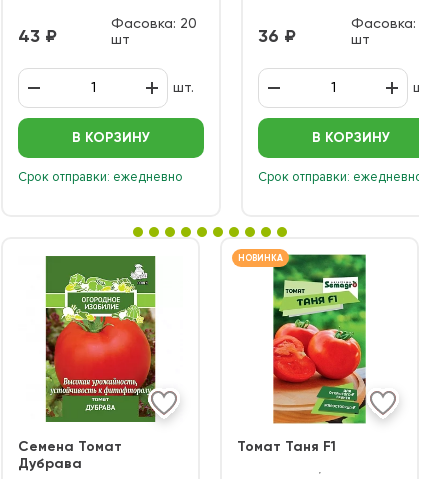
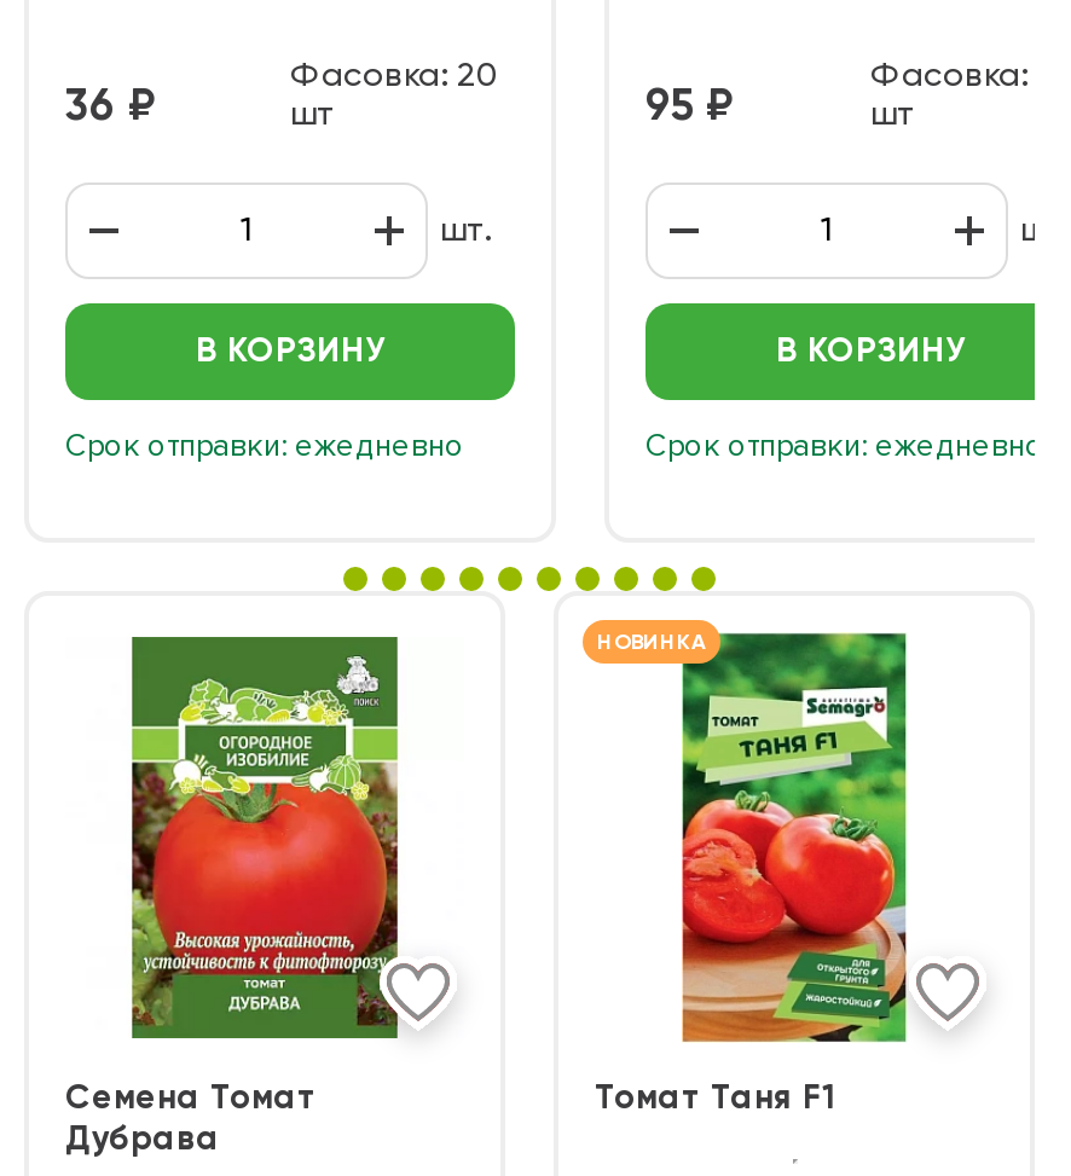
- 43
+ 36

- 36
+ 95
